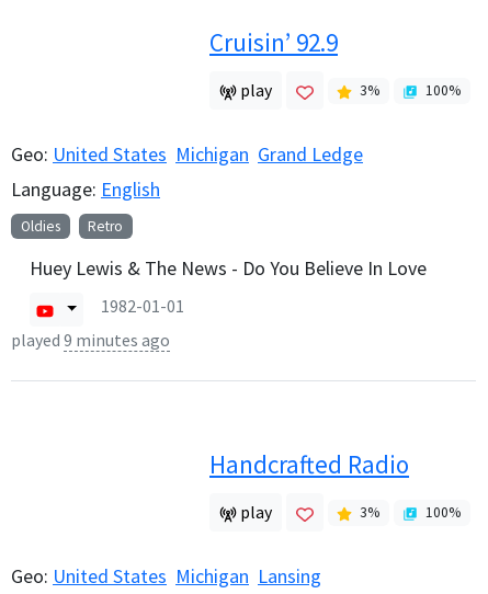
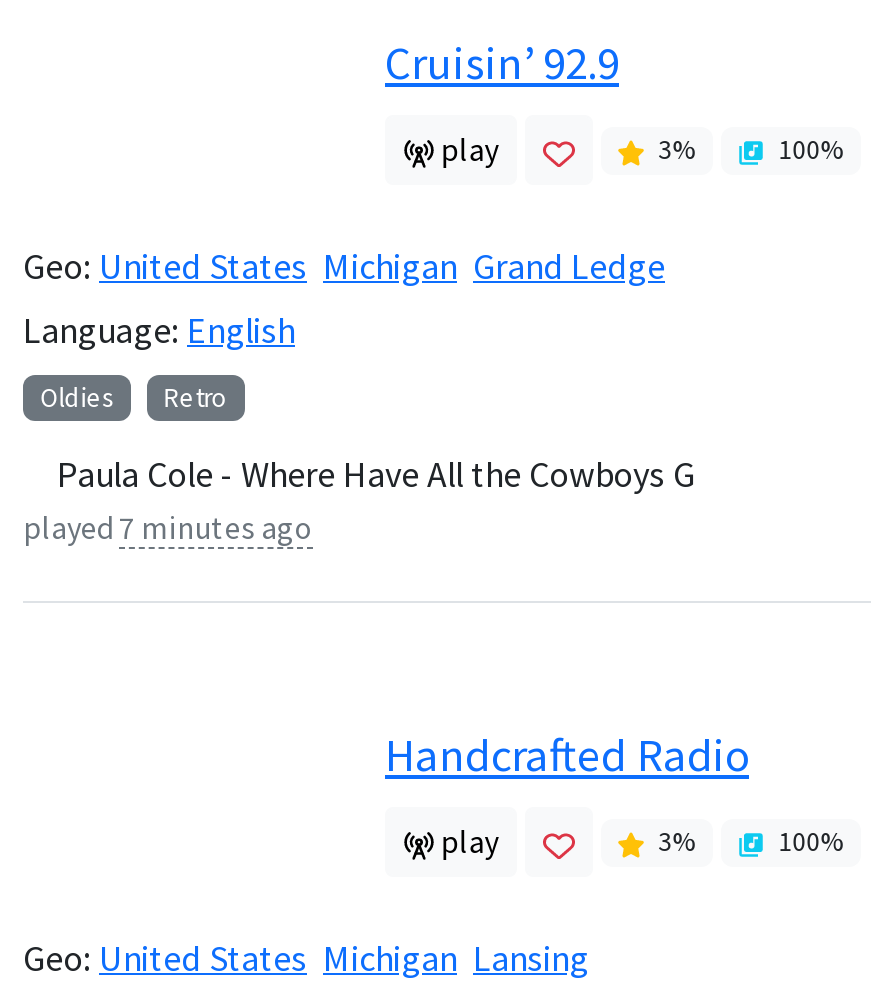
- Huey Lewis & The News - Do You Believe In Love
- 1982-01-01
- played 9 minutes ago
+ Paula Cole - Where Have All the Cowboys G
+ played 7 minutes ago
